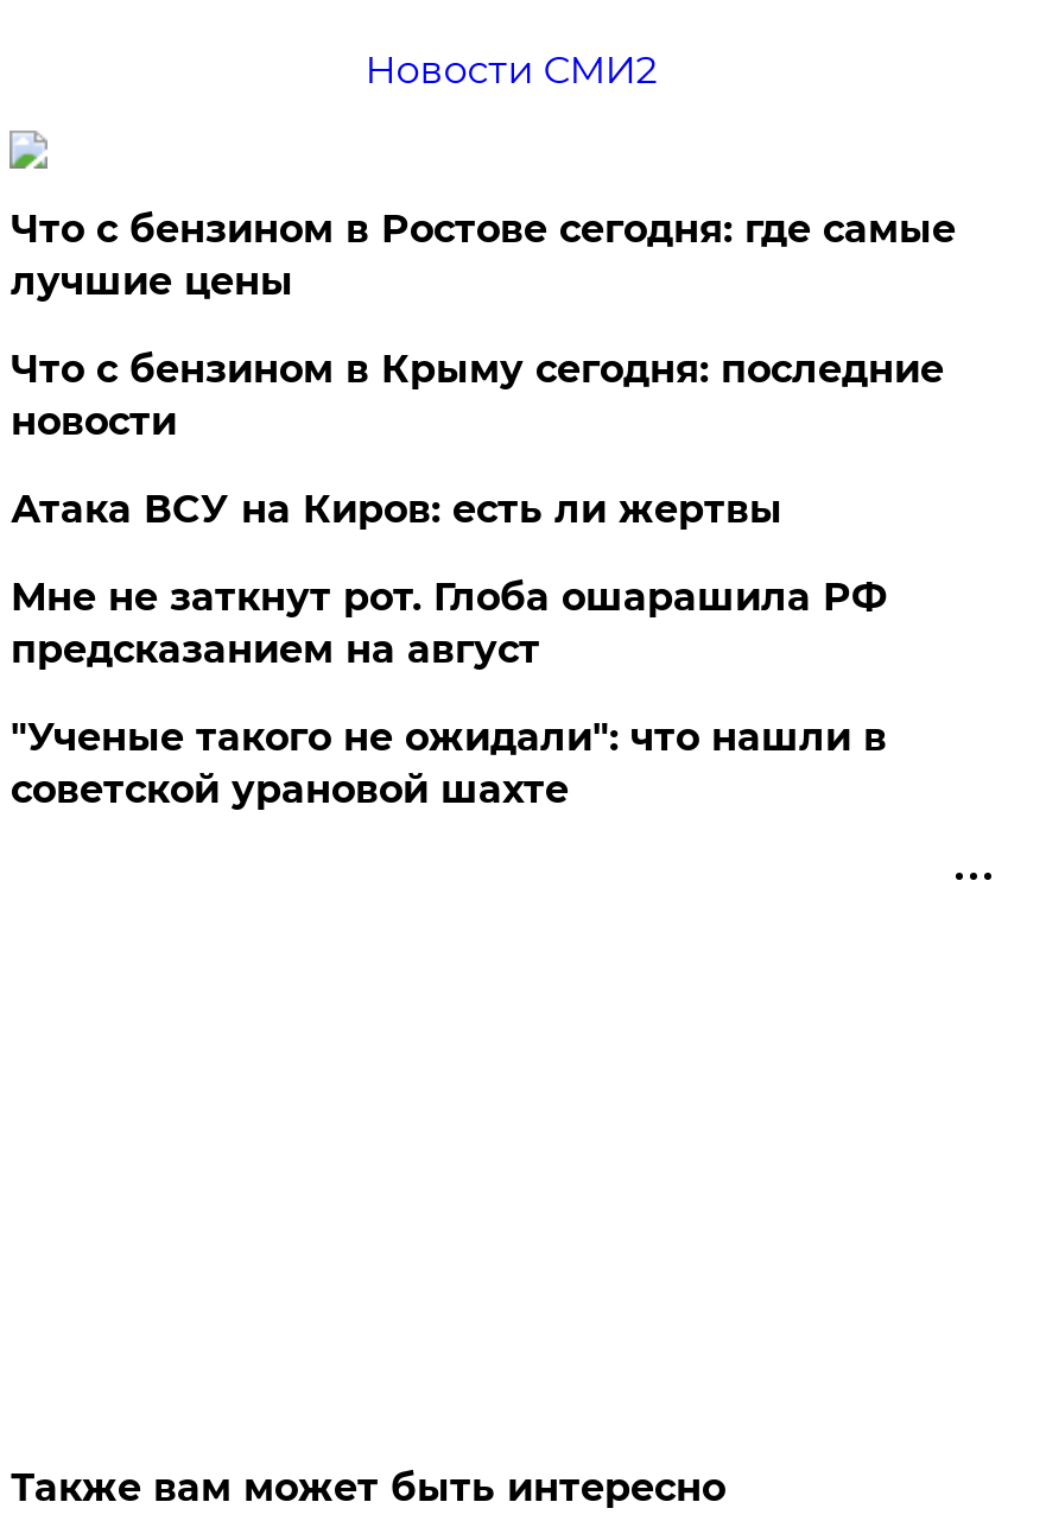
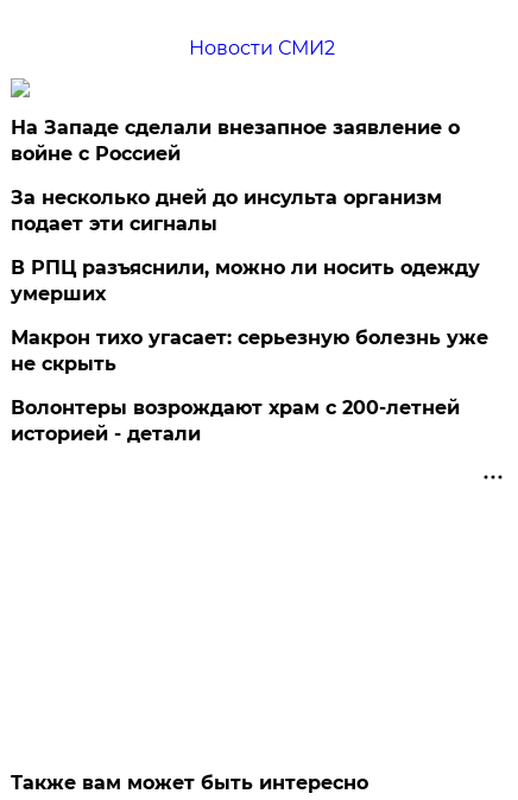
- Что с бензином в Ростове сегодня: где самые
- лучшие цены
+ На Западе сделали внезапное заявление о
+ войне с Россией

- Что с бензином в Крыму сегодня: последние
- новости
+ За несколько дней до инсульта организм
+ подает эти сигналы

- Атака ВСУ на Киров: есть ли жертвы
+ В РПЦ разъяснили, можно ли носить одежду
+ умерших

- Мне не заткнут рот. Глоба ошарашила РФ
- предсказанием на август
+ Макрон тихо угасает: серьезную болезнь уже
+ не скрыть

- "Ученые такого не ожидали": что нашли в
- советской урановой шахте
+ Волонтеры возрождают храм с 200-летней
+ историей - детали
